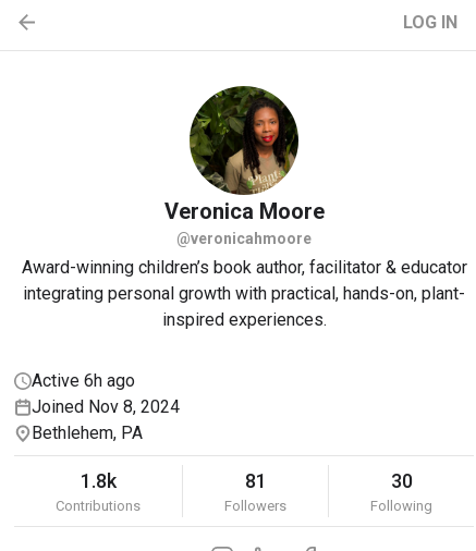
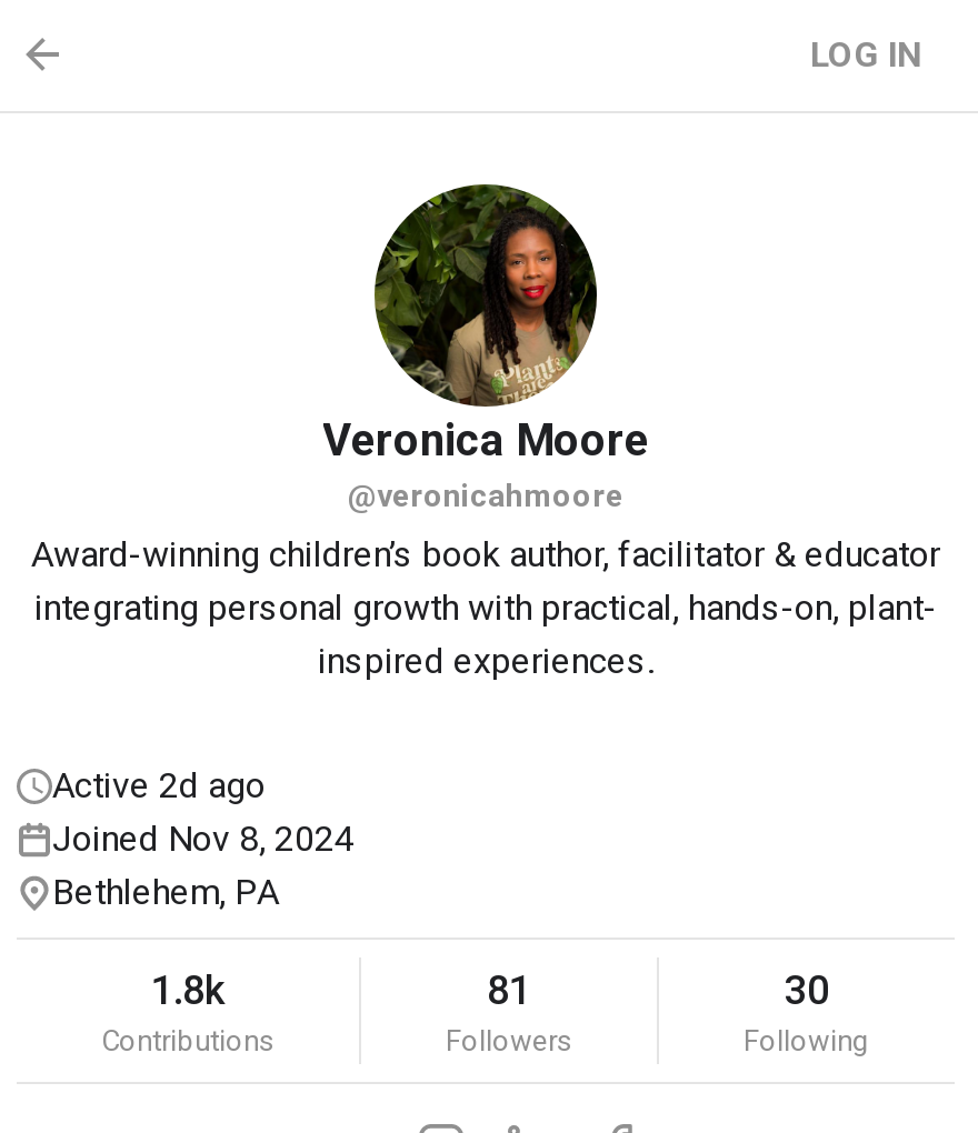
- Active 6h ago
+ Active 2d ago
